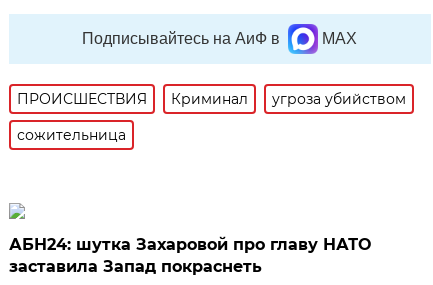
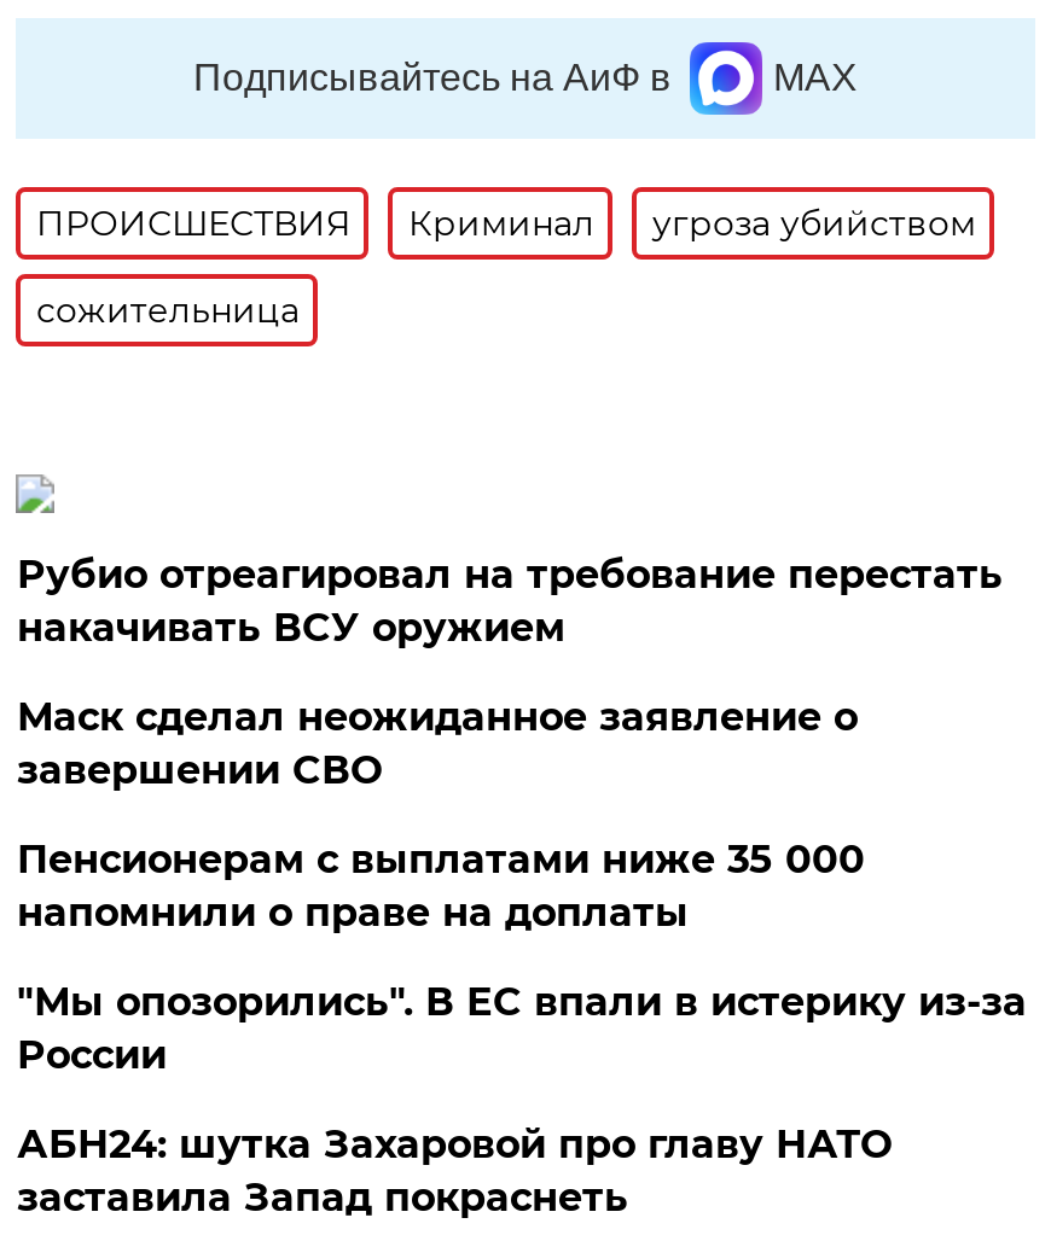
+ Рубио отреагировал на требование перестать
+ накачивать ВСУ оружием
+ Маск сделал неожиданное заявление о
+ завершении СВО
+ Пенсионерам с выплатами ниже 35 000
+ напомнили о праве на доплаты
+ "Мы опозорились". В ЕС впали в истерику из-за
+ России
